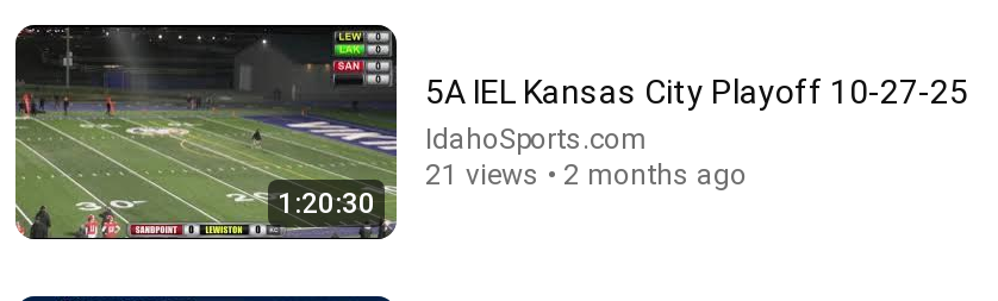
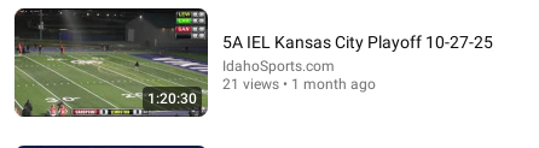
- 21 views • 2 months ago
+ 21 views • 1 month ago
